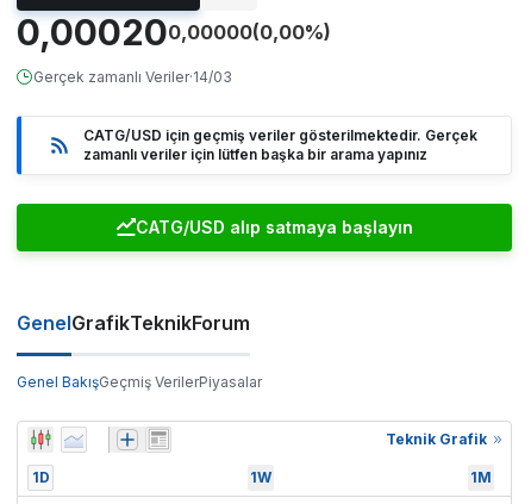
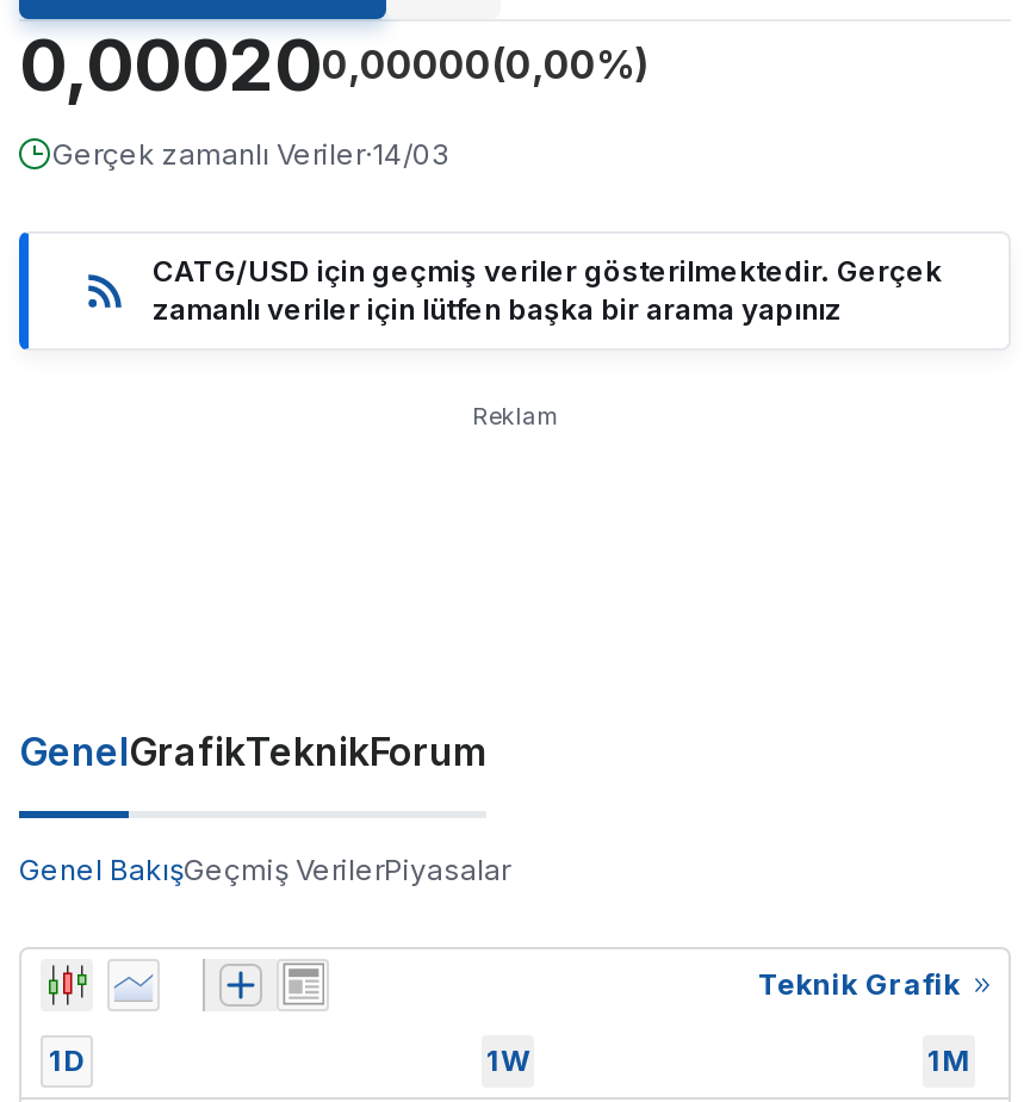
- CATG/USD alıp satmaya başlayın
+ Reklam
